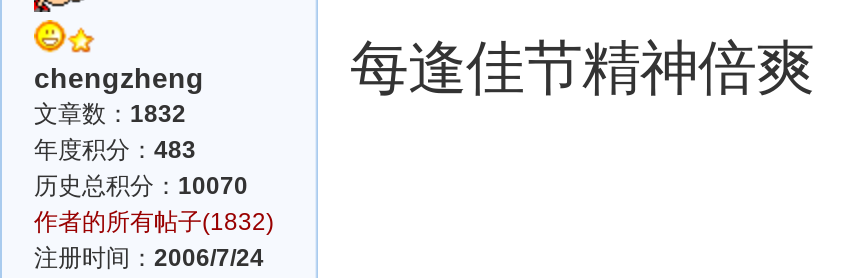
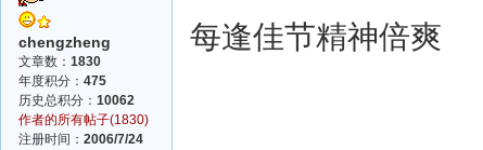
- 文章数：1832
+ 文章数：1830

- 年度积分：483
+ 年度积分：475

- 历史总积分：10070
+ 历史总积分：10062

- 作者的所有帖子(1832)
+ 作者的所有帖子(1830)
